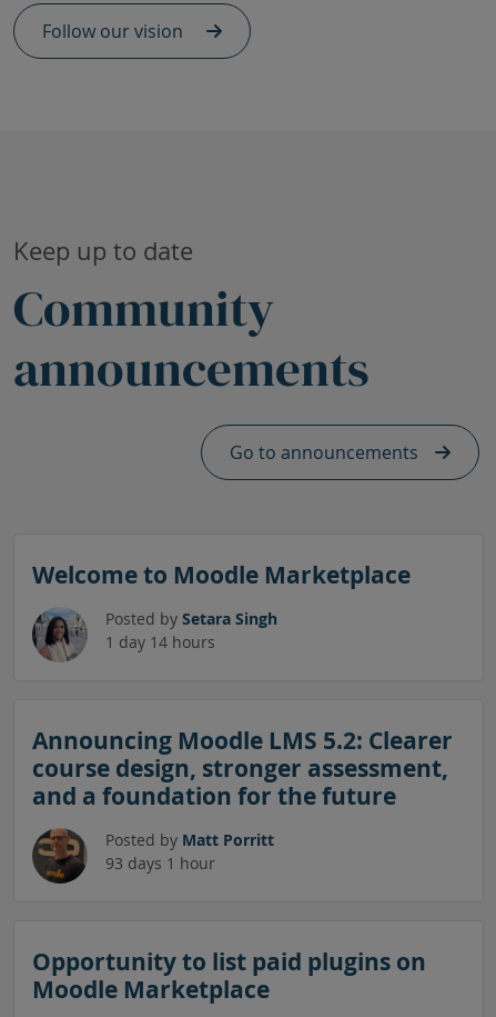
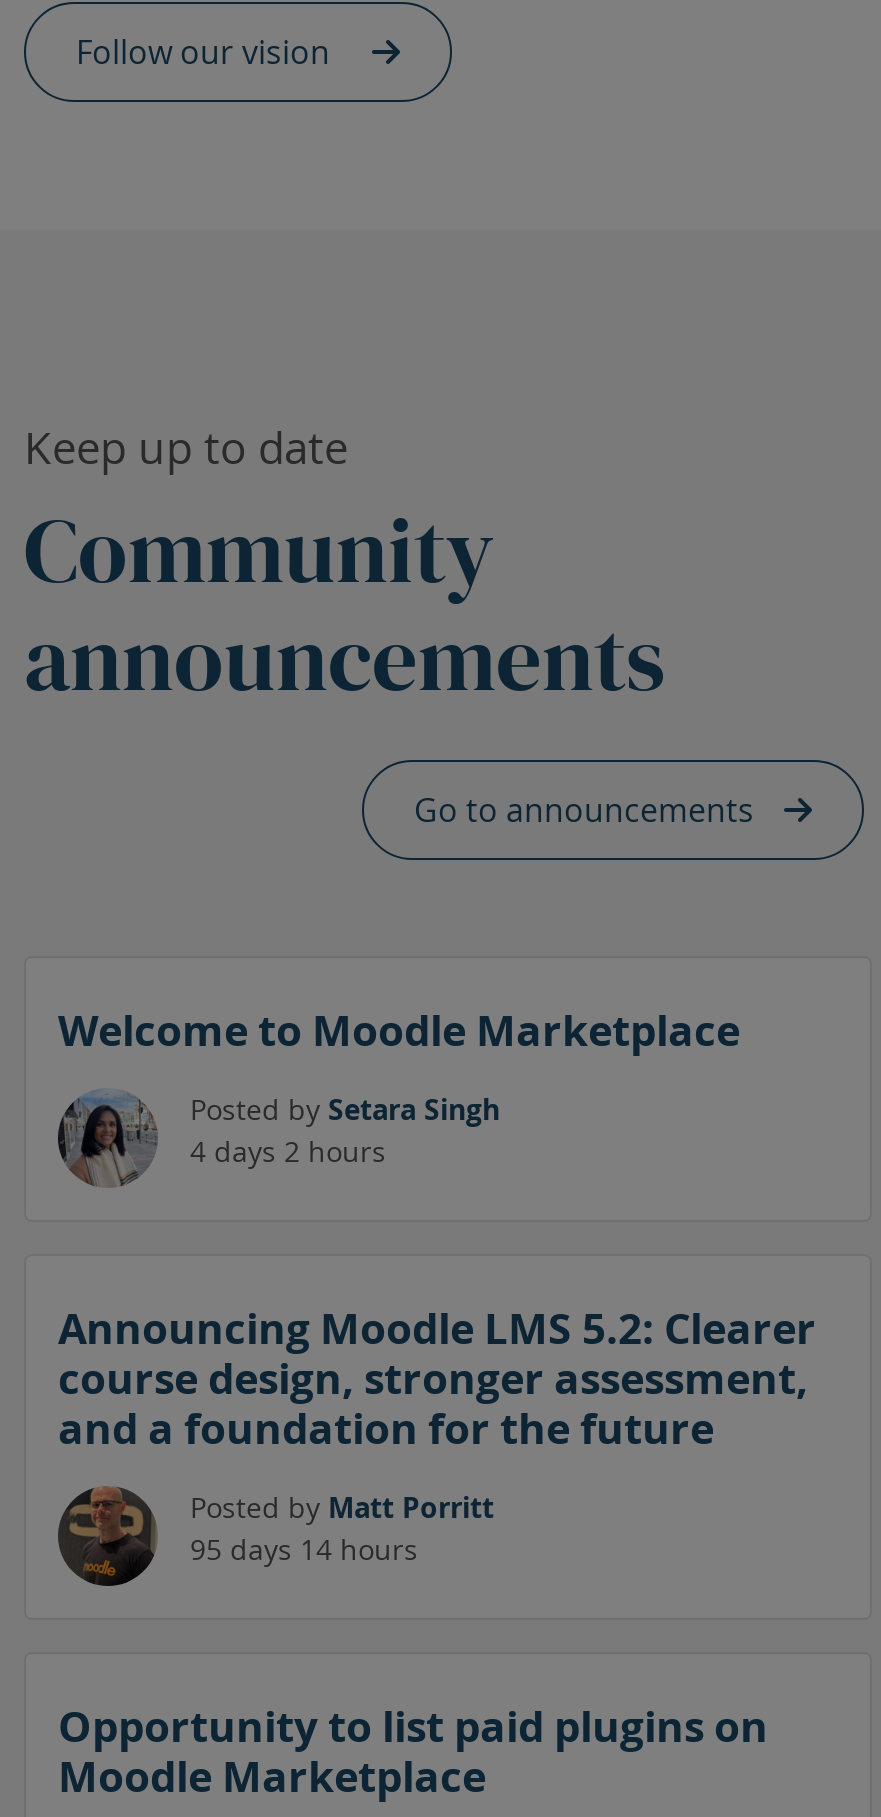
- 1 day 14 hours
+ 4 days 2 hours

- 93 days 1 hour
+ 95 days 14 hours
